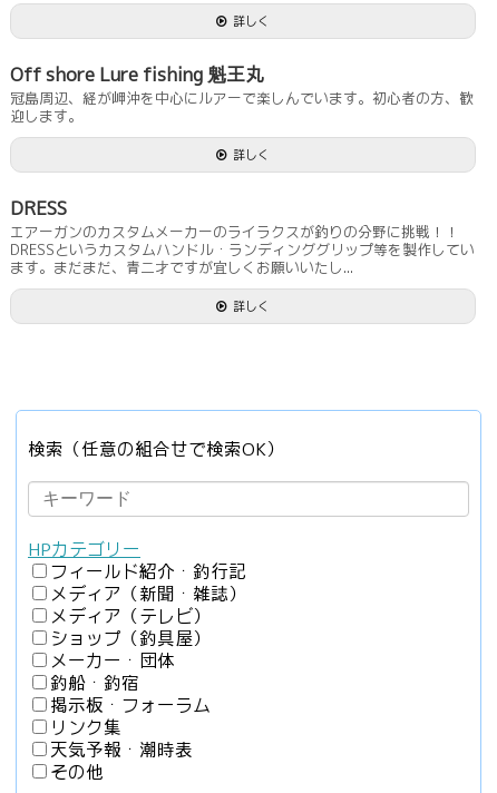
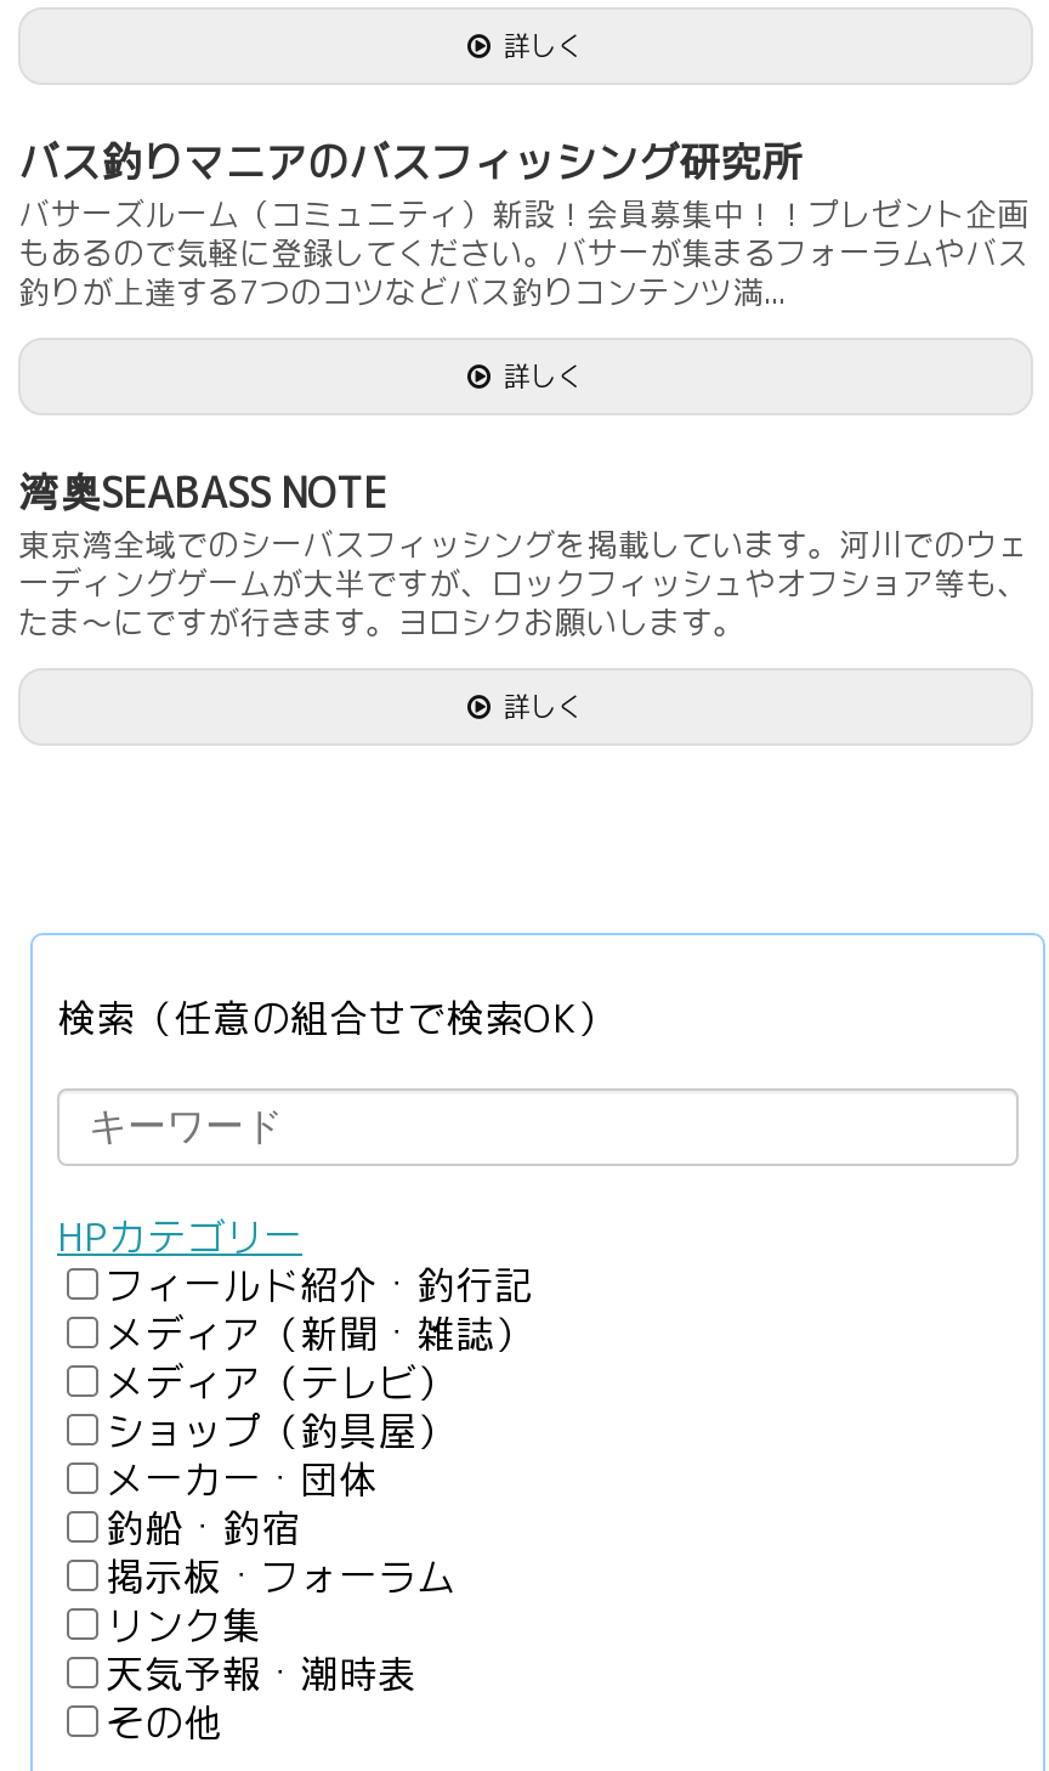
- Off shore Lure fishing 魁王丸
- 冠島周辺、経が岬沖を中心にルアーで楽しんでいます。初心者の方、歓
- 迎します。
+ バス釣りマニアのバスフィッシング研究所
+ バサーズルーム（コミュニティ）新設！会員募集中！！プレゼント企画
+ もあるので気軽に登録してください。バサーが集まるフォーラムやバス
+ 釣りが上達する7つのコツなどバス釣りコンテンツ満...

- DRESS
- エアーガンのカスタムメーカーのライラクスが釣りの分野に挑戦！！
- DRESSというカスタムハンドル・ランディンググリップ等を製作してい
- ます。まだまだ、青二才ですが宜しくお願いいたし...
+ 湾奥SEABASS NOTE
+ 東京湾全域でのシーバスフィッシングを掲載しています。河川でのウェ
+ ーディングゲームが大半ですが、ロックフィッシュやオフショア等も、
+ たま〜にですが行きます。ヨロシクお願いします。
